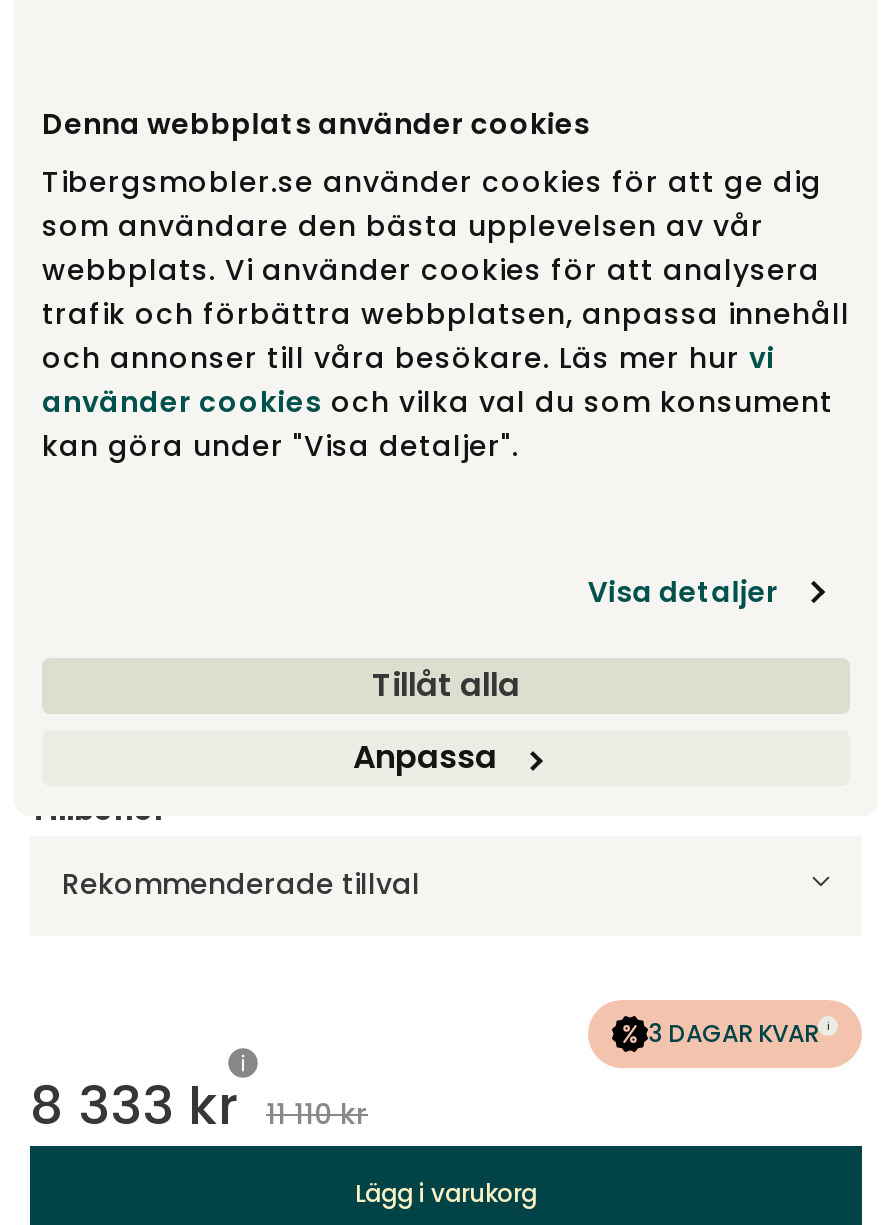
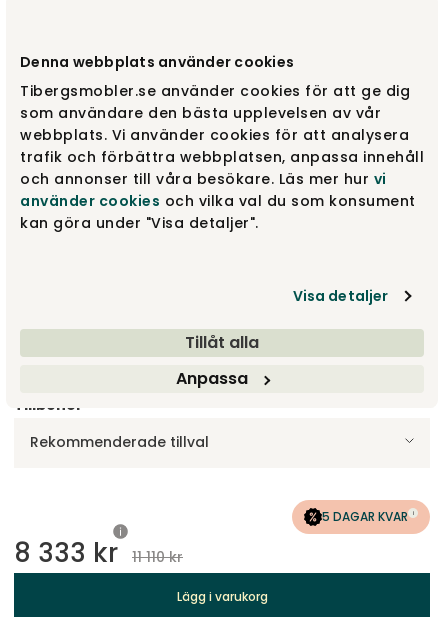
- 3 DAGAR KVAR
+ 5 DAGAR KVAR
